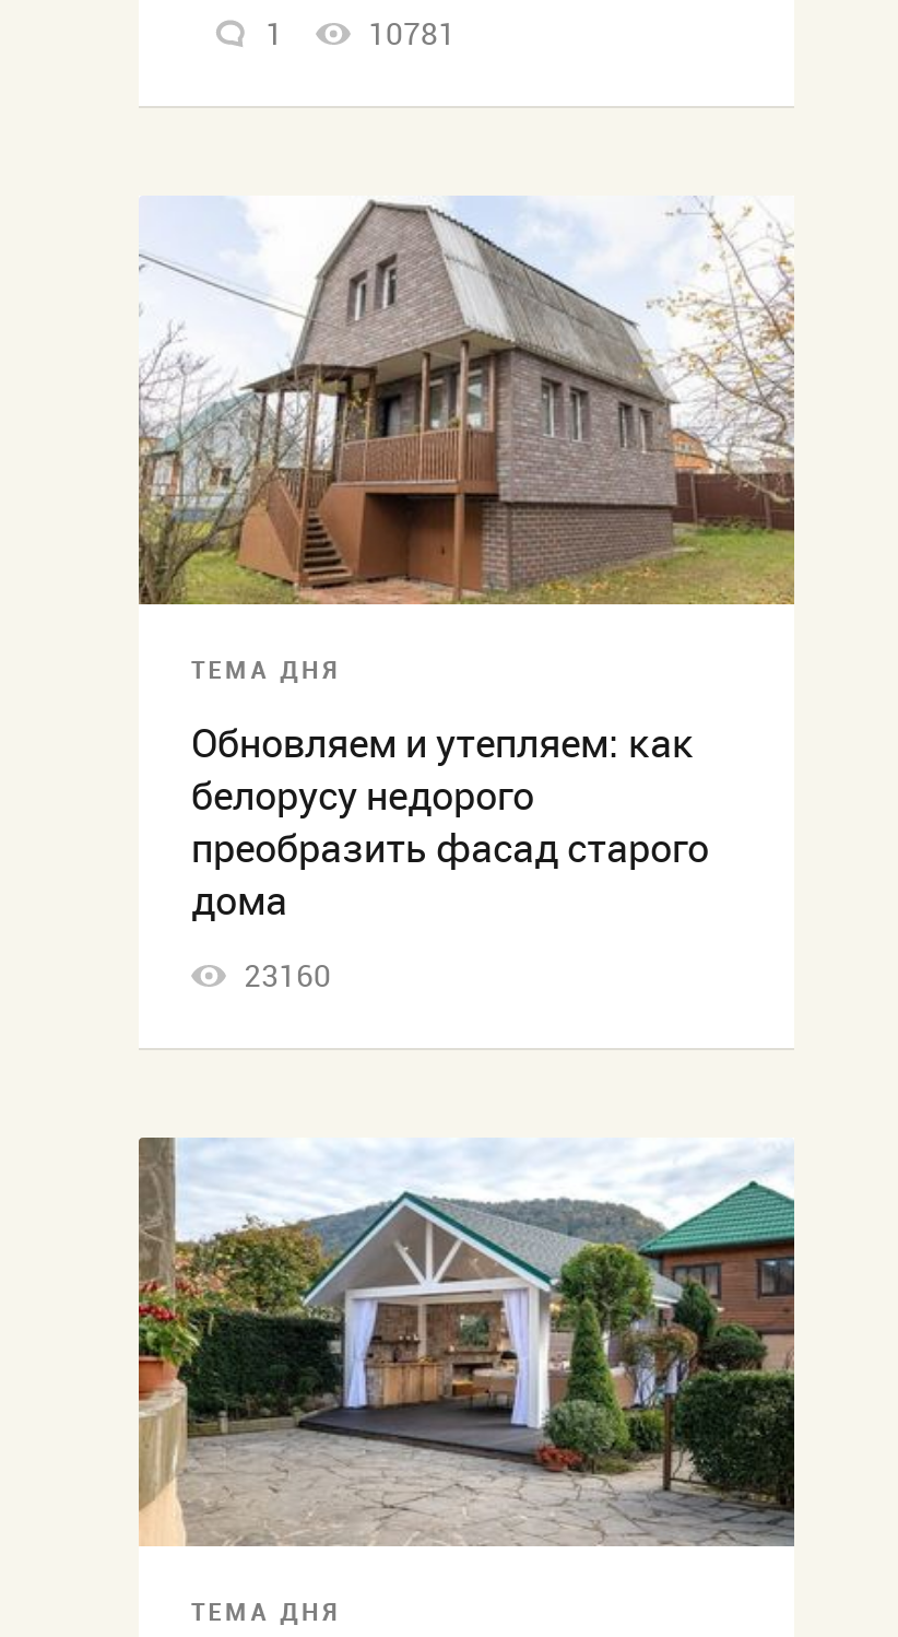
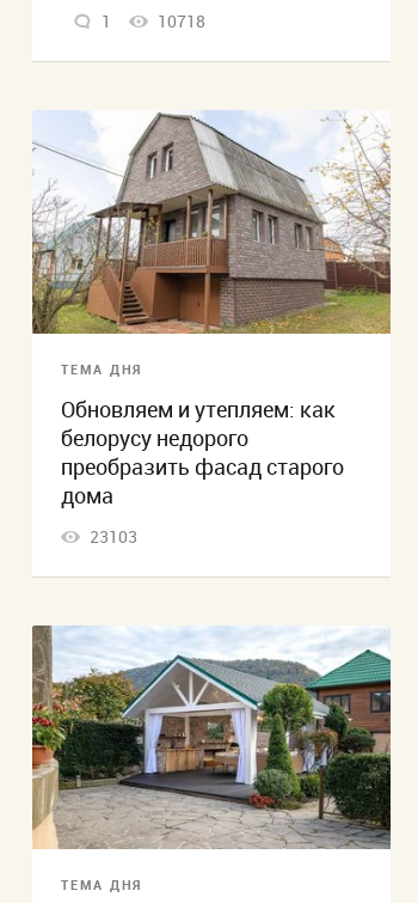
- 10781
+ 10718

- 23160
+ 23103
